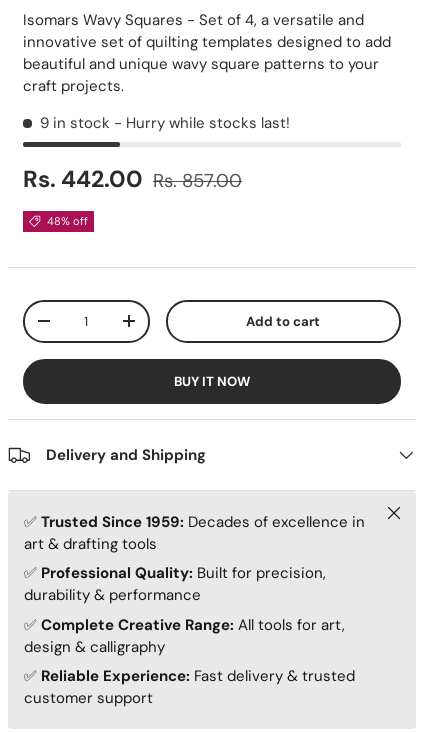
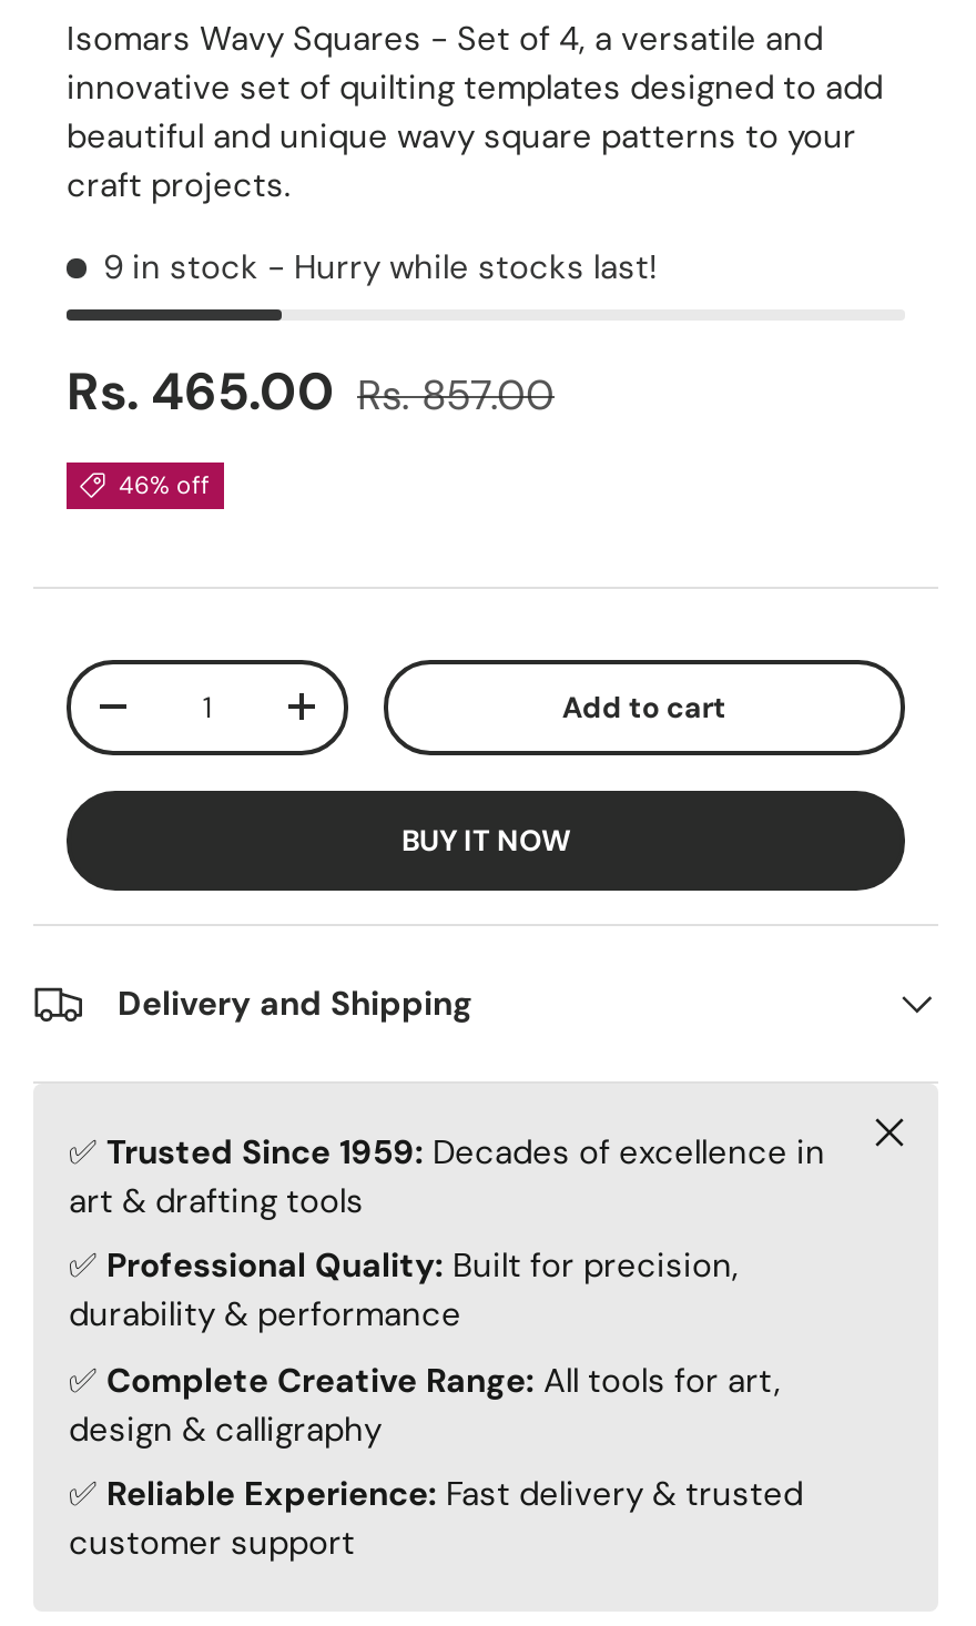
- Rs. 442.00 Rs. 857.00
+ Rs. 465.00 Rs. 857.00

- 48% off
+ 46% off
